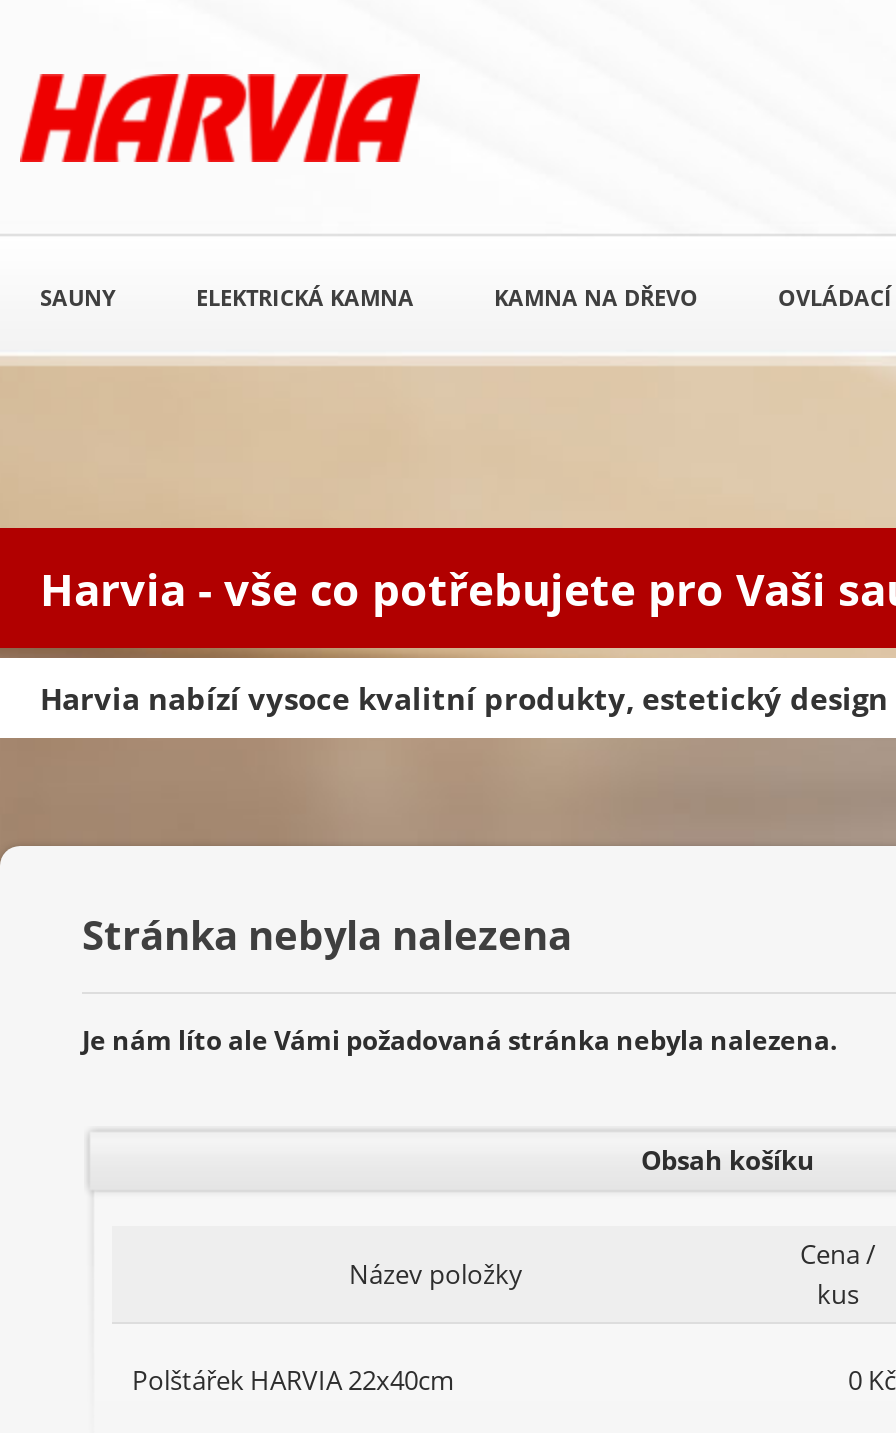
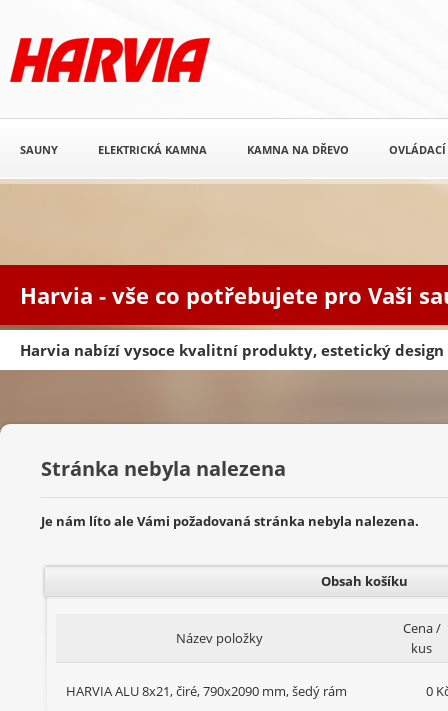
- Polštářek HARVIA 22x40cm
+ HARVIA ALU 8x21, čiré, 790x2090 mm, šedý rám
